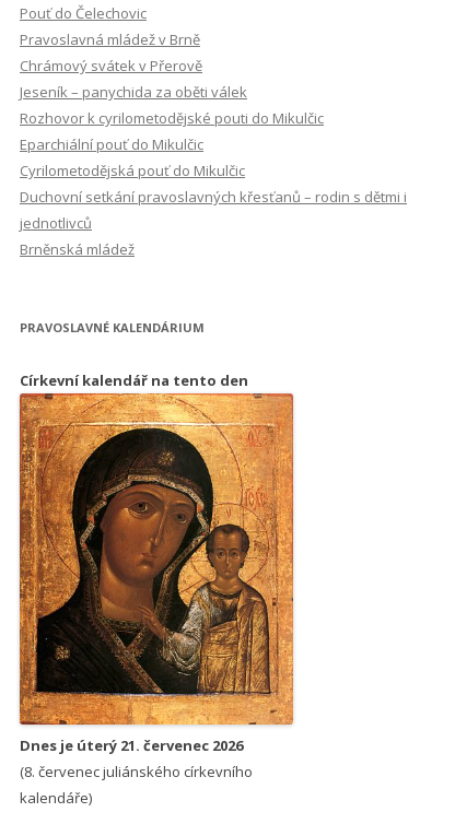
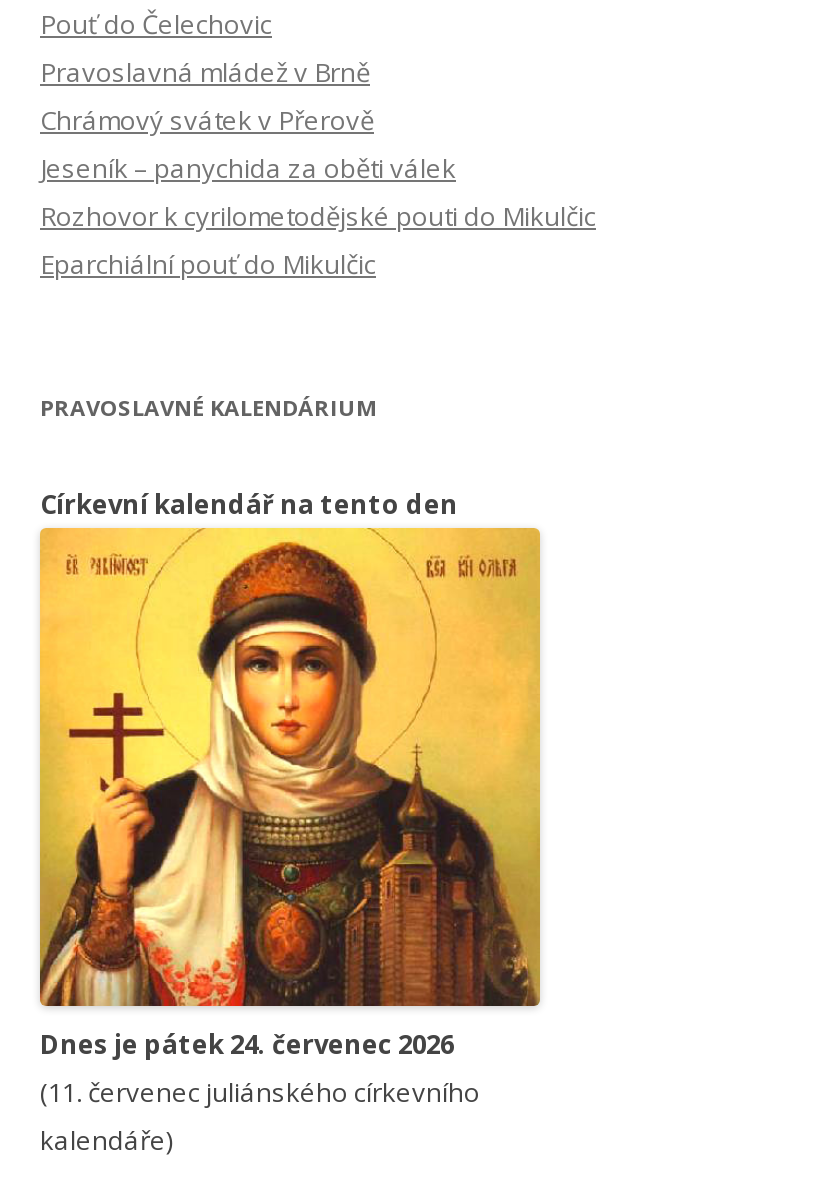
- Cyrilometodějská pouť do Mikulčic
- Duchovní setkání pravoslavných křesťanů – rodin s dětmi i
- jednotlivců
- Brněnská mládež

- [image]
- Dnes je úterý 21. červenec 2026
+ [image]
+ Dnes je pátek 24. červenec 2026

- (8. červenec juliánského církevního
+ (11. červenec juliánského církevního
